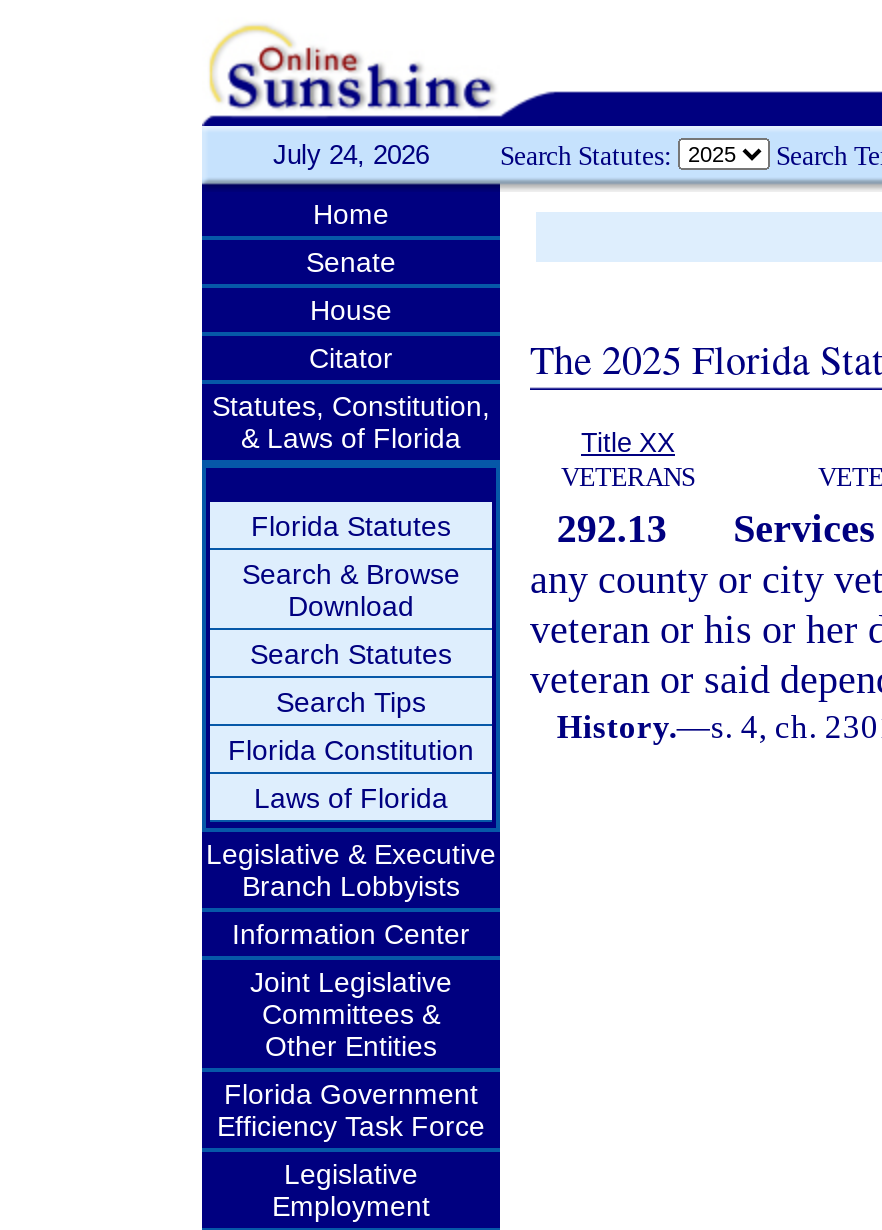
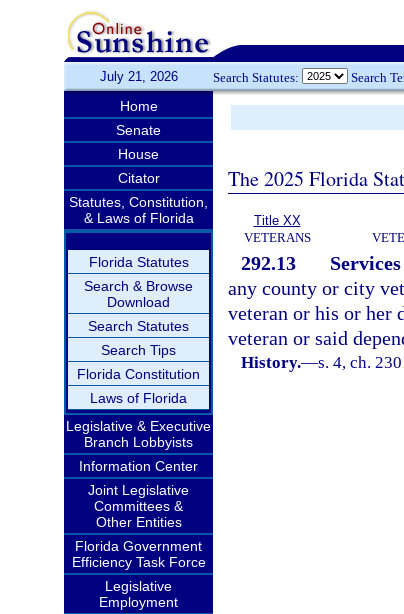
- July 24, 2026
+ July 21, 2026
